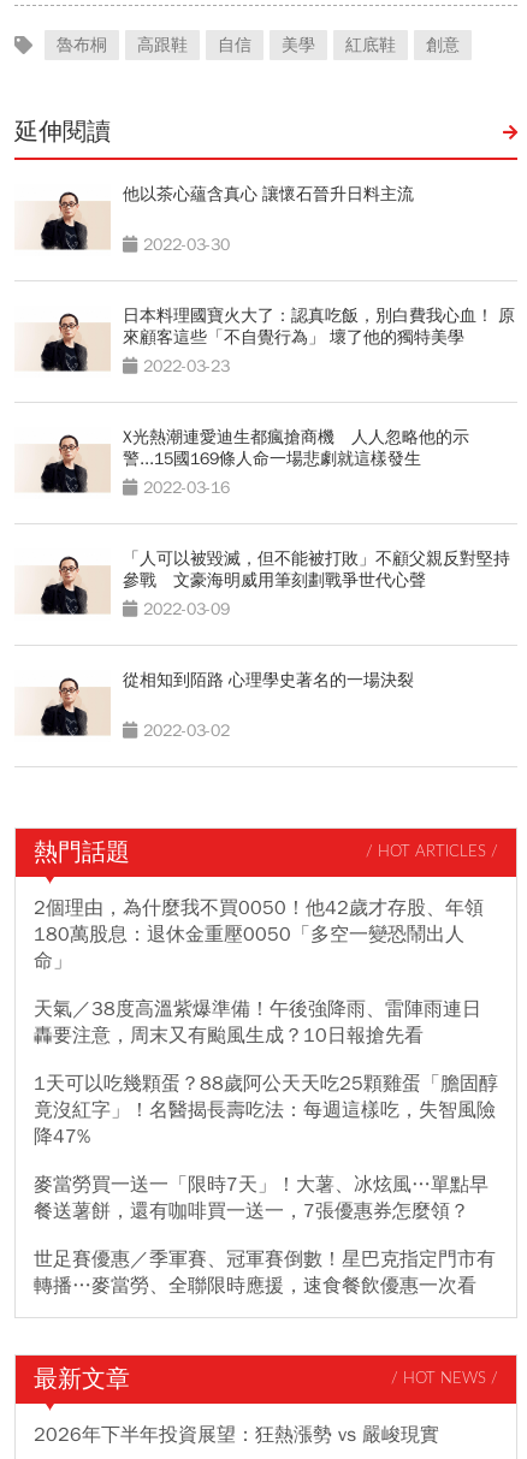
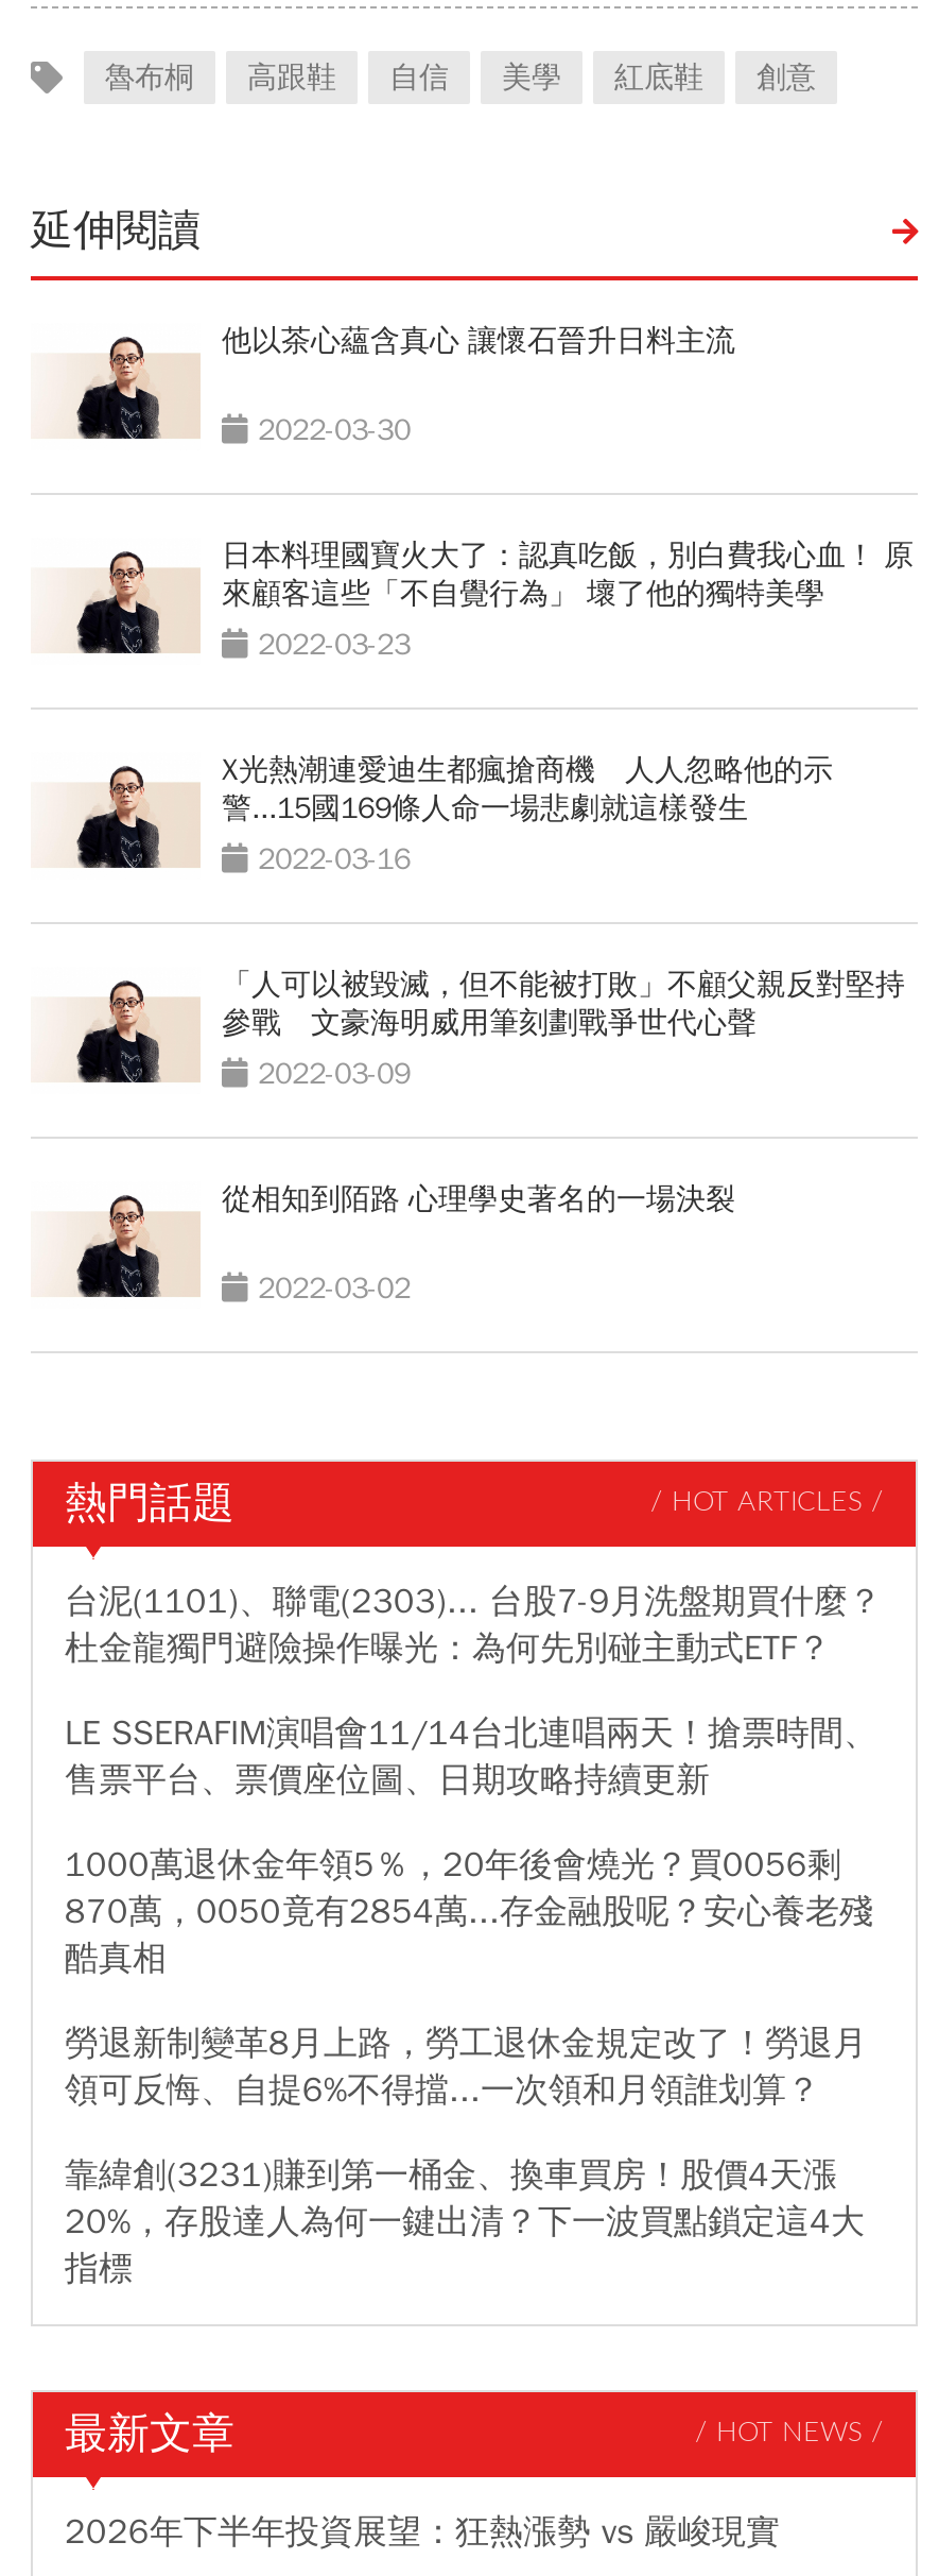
- 2個理由，為什麼我不買0050！他42歲才存股、年領
- 180萬股息：退休金重壓0050「多空一變恐鬧出人
- 命」
+ 台泥(1101)、聯電(2303)... 台股7-9月洗盤期買什麼？
+ 杜金龍獨門避險操作曝光：為何先別碰主動式ETF？

- 天氣／38度高溫紫爆準備！午後強降雨、雷陣雨連日
- 轟要注意，周末又有颱風生成？10日報搶先看
+ LE SSERAFIM演唱會11/14台北連唱兩天！搶票時間、
+ 售票平台、票價座位圖、日期攻略持續更新

- 1天可以吃幾顆蛋？88歲阿公天天吃25顆雞蛋「膽固醇
- 竟沒紅字」！名醫揭長壽吃法：每週這樣吃，失智風險
- 降47%
+ 1000萬退休金年領5％，20年後會燒光？買0056剩
+ 870萬，0050竟有2854萬...存金融股呢？安心養老殘
+ 酷真相

- 麥當勞買一送一「限時7天」！大薯、冰炫風…單點早
- 餐送薯餅，還有咖啡買一送一，7張優惠券怎麼領？
+ 勞退新制變革8月上路，勞工退休金規定改了！勞退月
+ 領可反悔、自提6%不得擋...一次領和月領誰划算？

- 世足賽優惠／季軍賽、冠軍賽倒數！星巴克指定門市有
- 轉播…麥當勞、全聯限時應援，速食餐飲優惠一次看
+ 靠緯創(3231)賺到第一桶金、換車買房！股價4天漲
+ 20%，存股達人為何一鍵出清？下一波買點鎖定這4大
+ 指標
